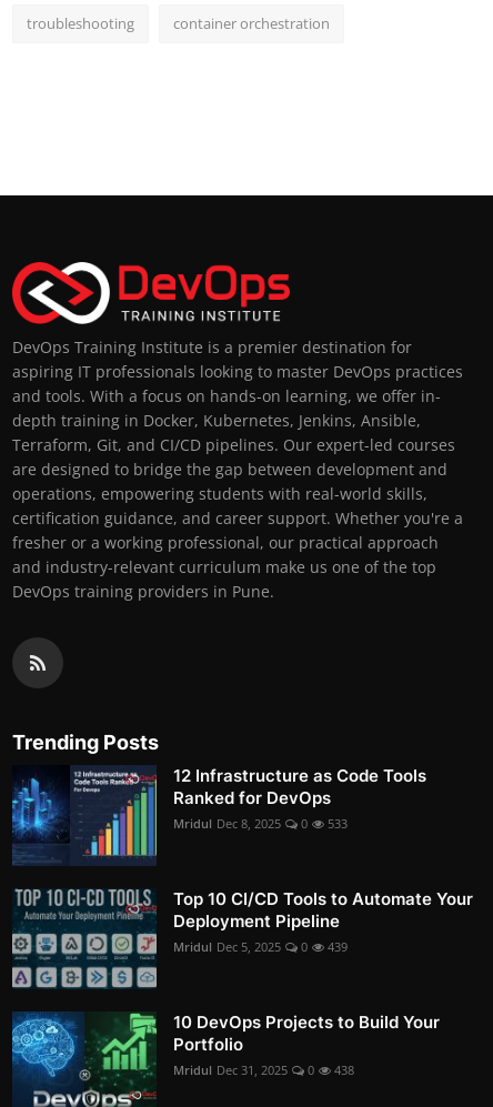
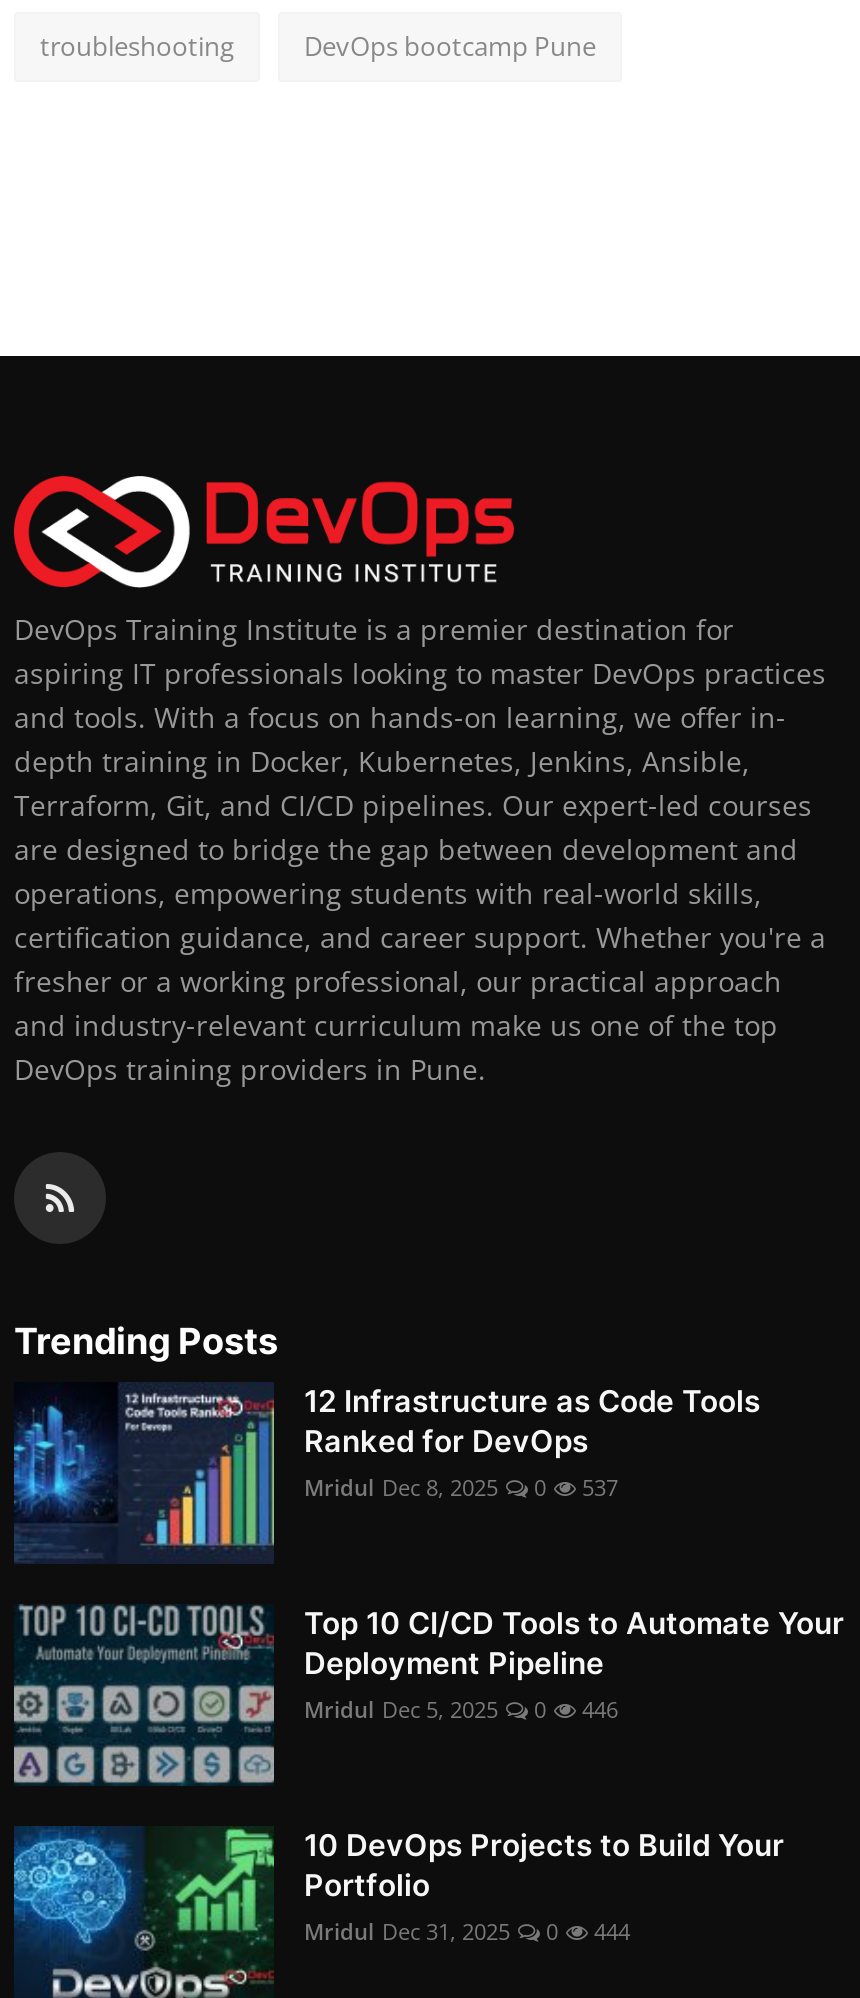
- container orchestration
+ DevOps bootcamp Pune

- Mridul Dec 8, 2025 0 533
+ Mridul Dec 8, 2025 0 537

- Mridul Dec 5, 2025 0 439
+ Mridul Dec 5, 2025 0 446

- Mridul Dec 31, 2025 0 438
+ Mridul Dec 31, 2025 0 444
